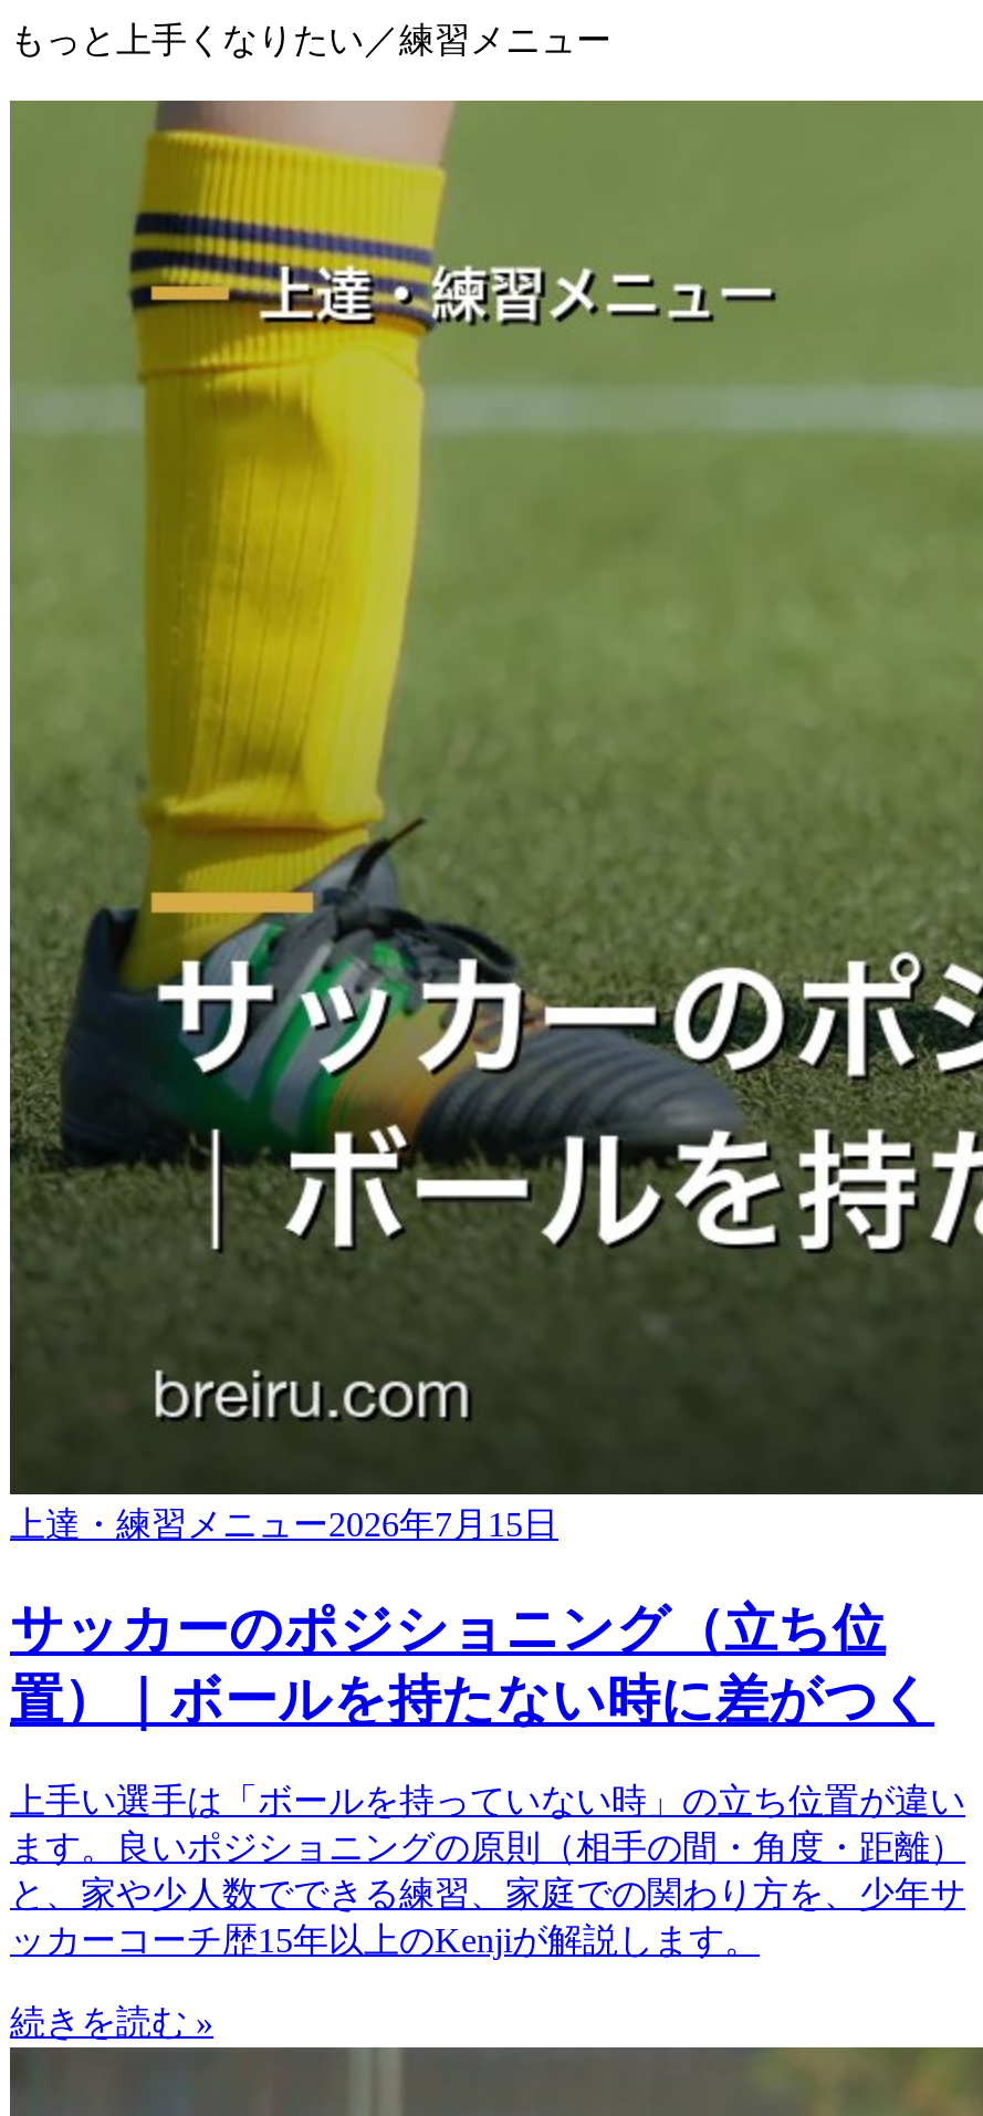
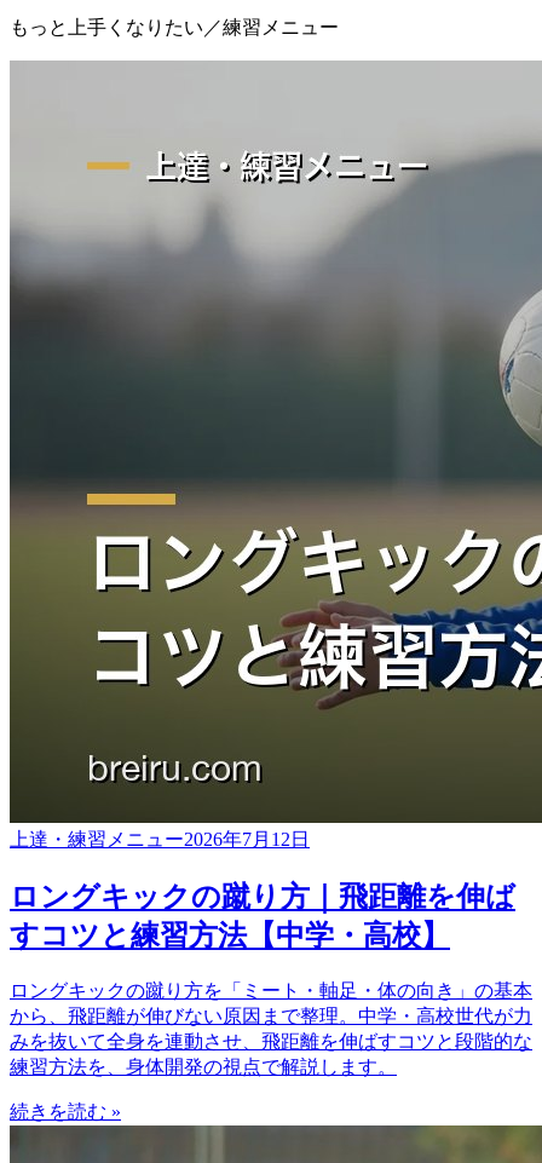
- [image]
+ [image]

- 上達・練習メニュー2026年7月15日
+ 上達・練習メニュー2026年7月12日

- サッカーのポジショニング（立ち位
- 置）｜ボールを持たない時に差がつく
+ ロングキックの蹴り方｜飛距離を伸ば
+ すコツと練習方法【中学・高校】

- 上手い選手は「ボールを持っていない時」の立ち位置が違い
- ます。良いポジショニングの原則（相手の間・角度・距離）
- と、家や少人数でできる練習、家庭での関わり方を、少年サ
- ッカーコーチ歴15年以上のKenjiが解説します。
+ ロングキックの蹴り方を「ミート・軸足・体の向き」の基本
+ から、飛距離が伸びない原因まで整理。中学・高校世代が力
+ みを抜いて全身を連動させ、飛距離を伸ばすコツと段階的な
+ 練習方法を、身体開発の視点で解説します。
